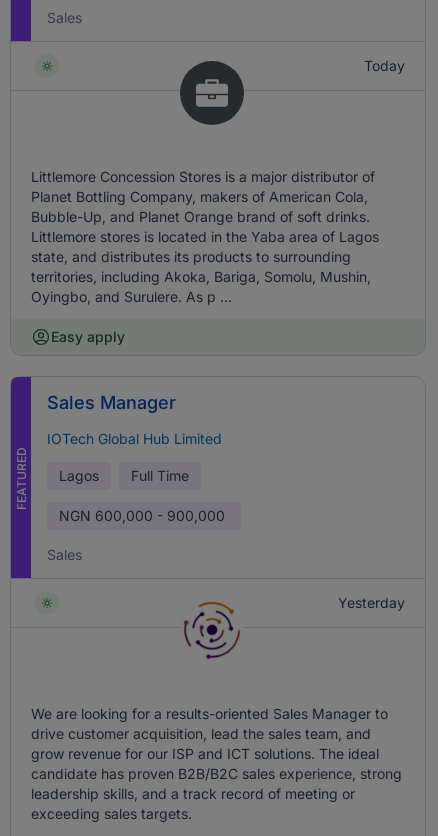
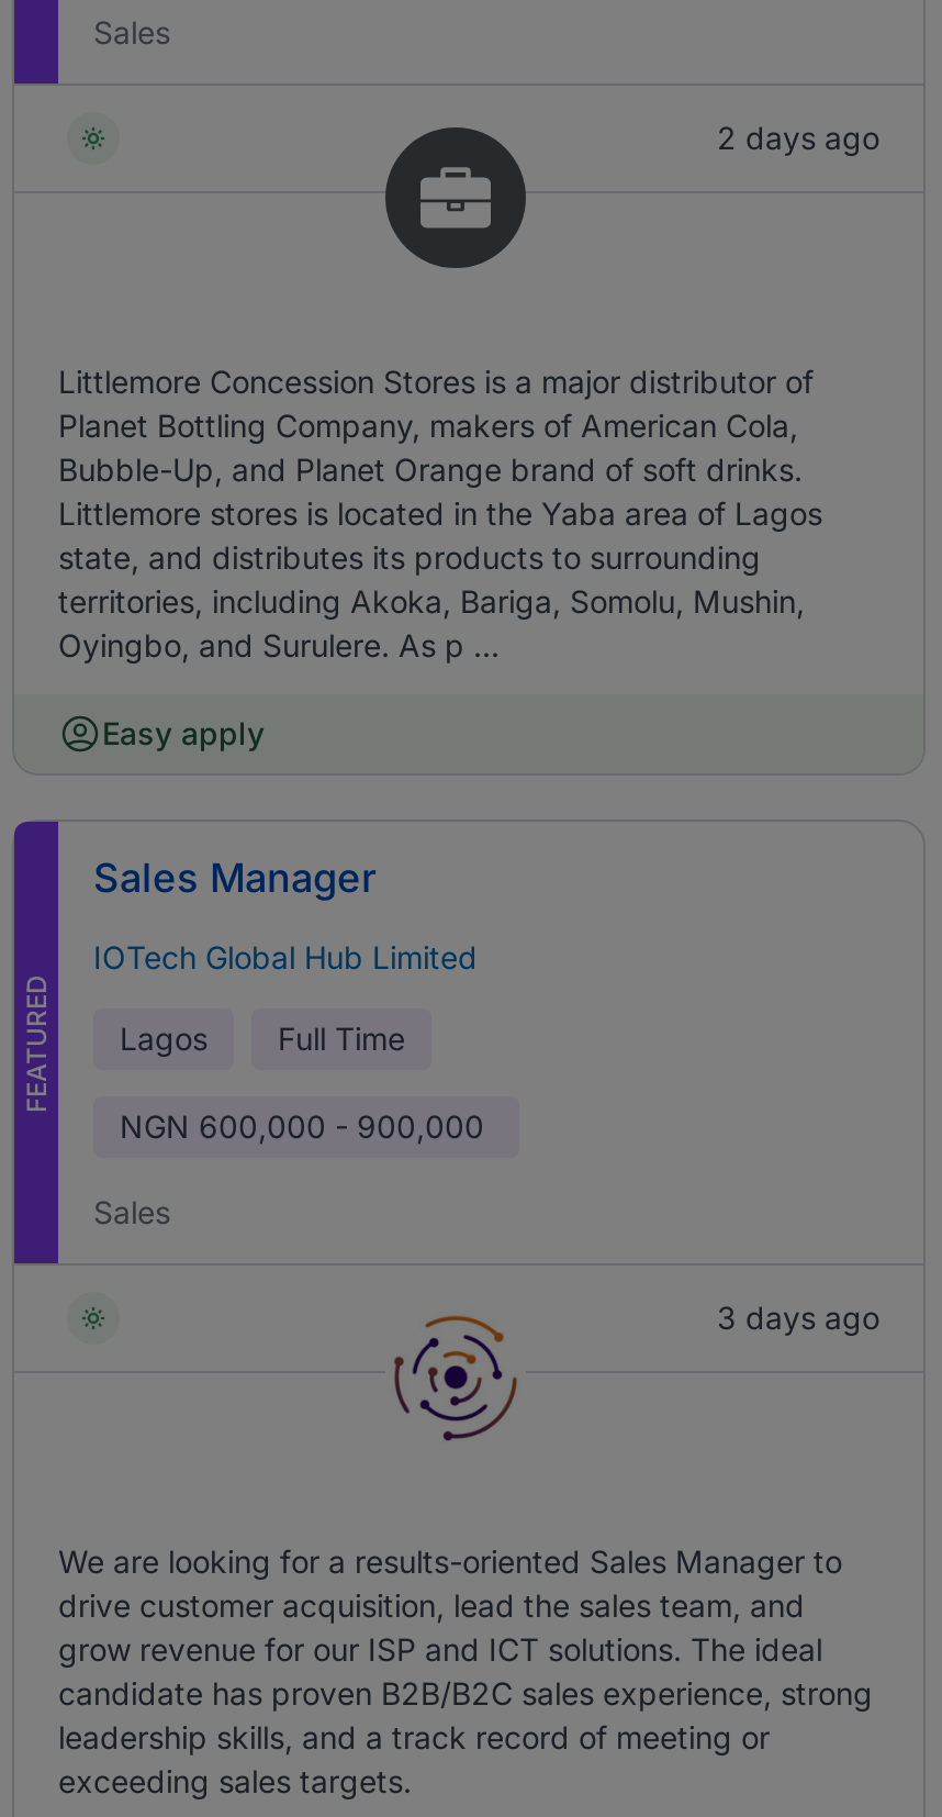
- Today
+ 2 days ago

- Yesterday
+ 3 days ago
